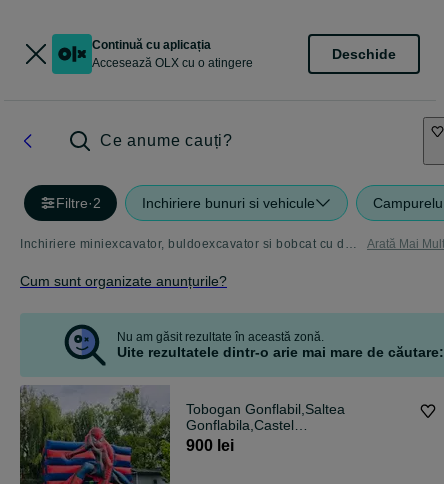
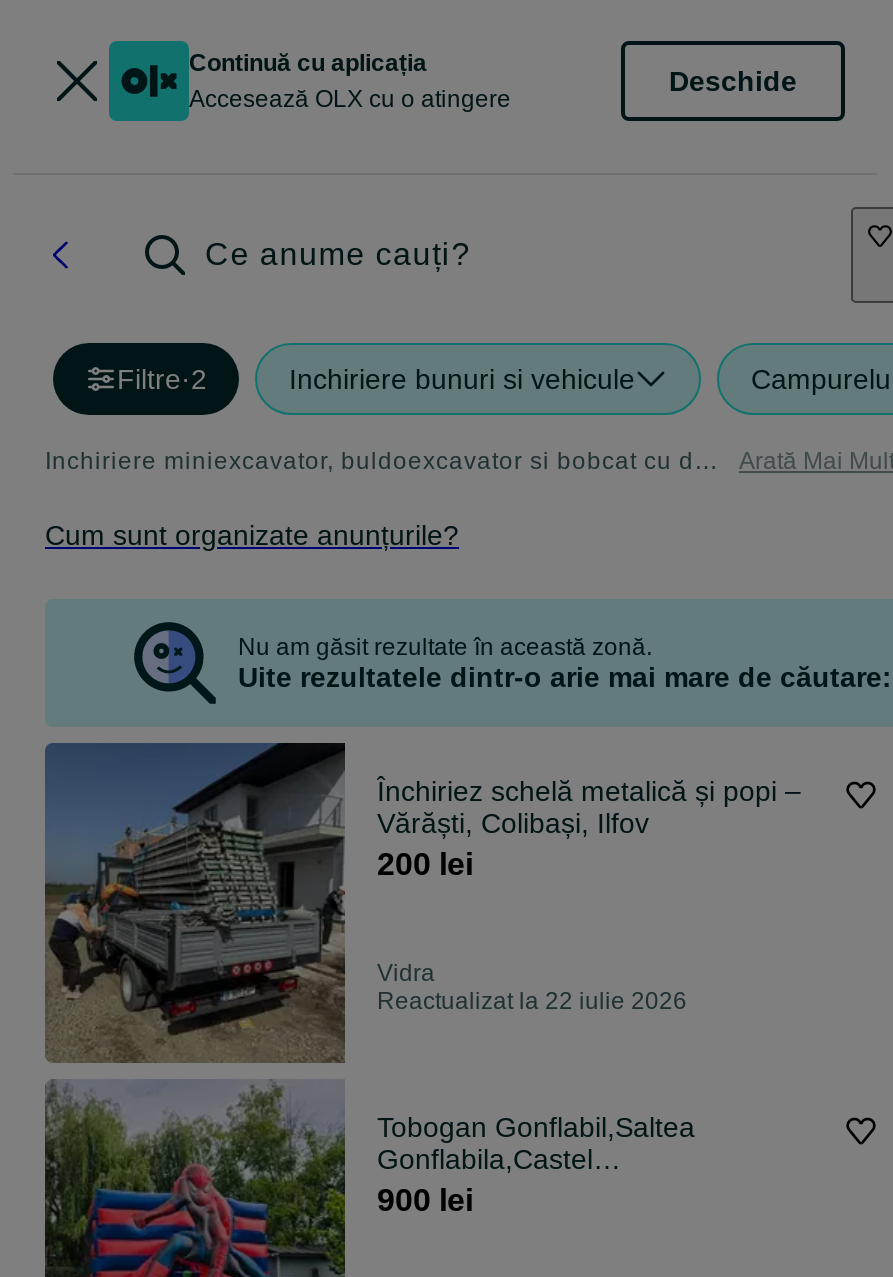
+ [image]
+ Închiriez schelă metalică și popi –
+ Vărăști, Colibași, Ilfov
+ 200 lei
+ Vidra
+ Reactualizat la 22 iulie 2026
